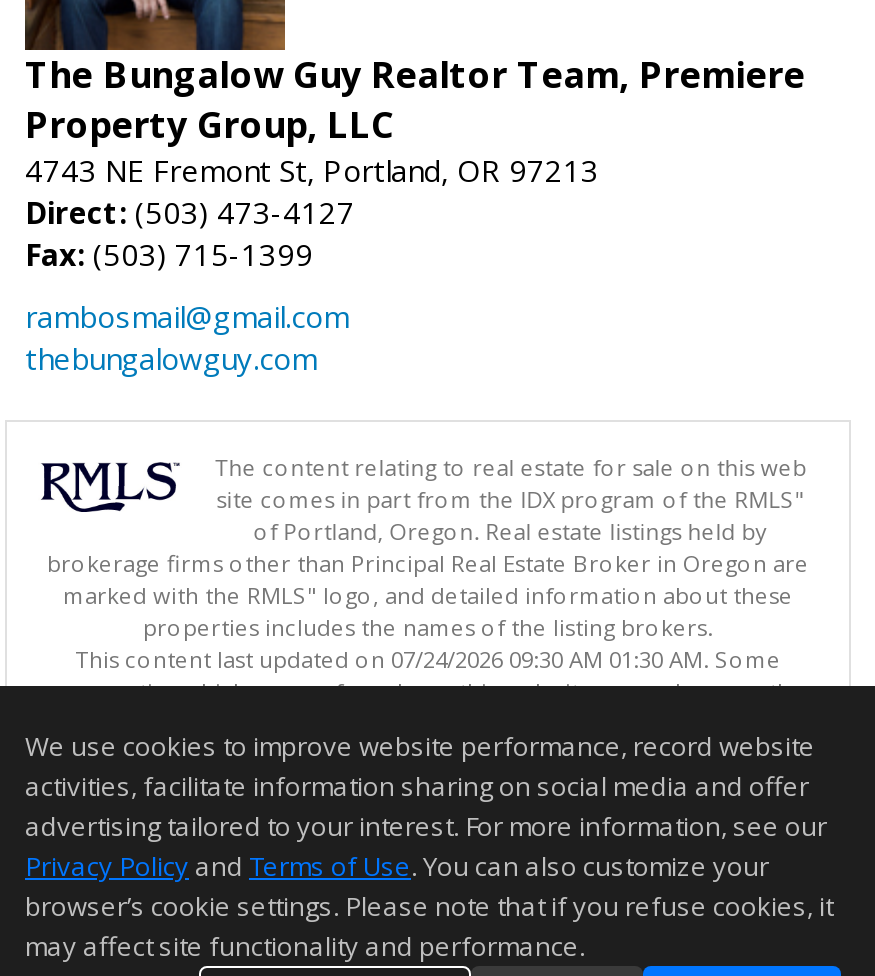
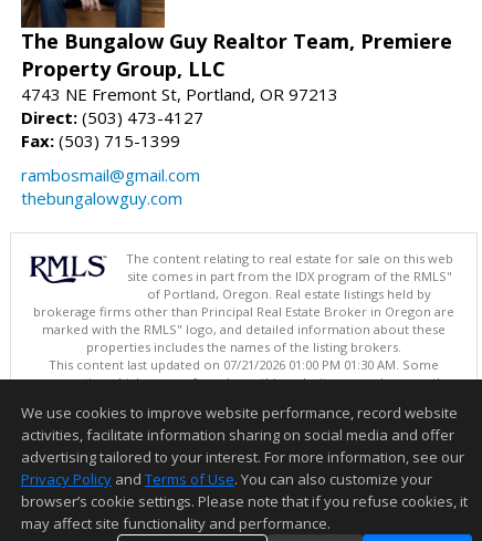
- This content last updated on 07/24/2026 09:30 AM 01:30 AM. Some
+ This content last updated on 07/21/2026 01:00 PM 01:30 AM. Some
